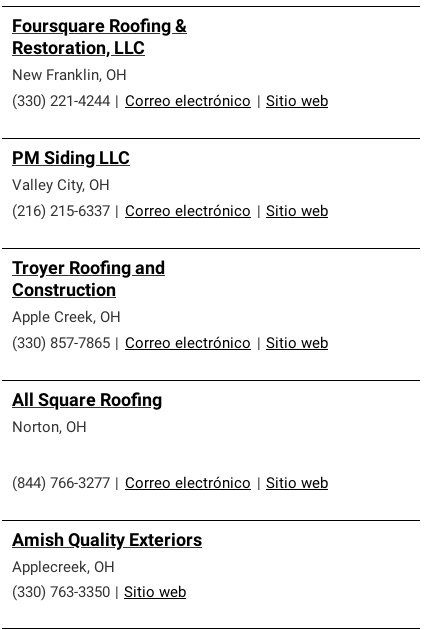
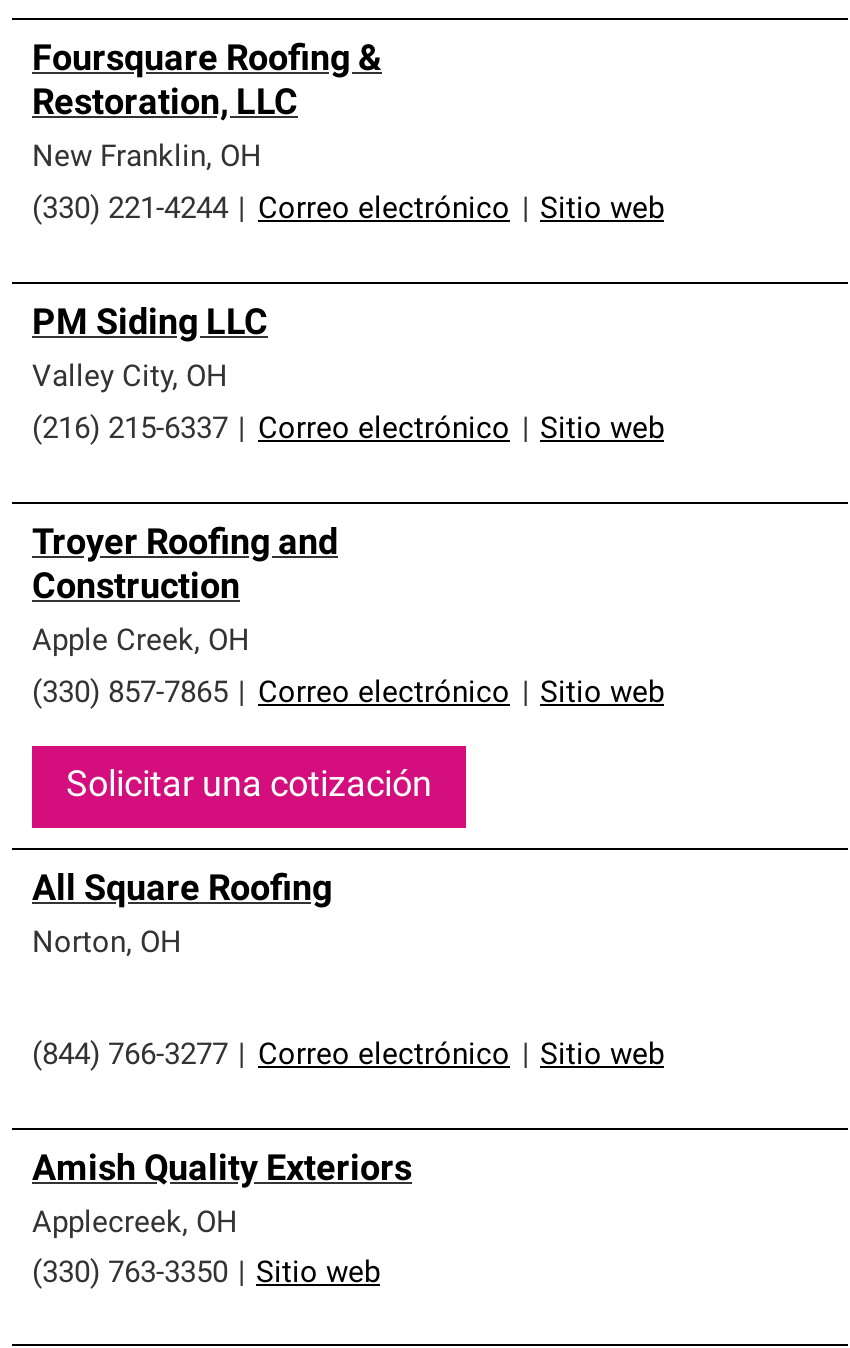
+ Solicitar una cotización
